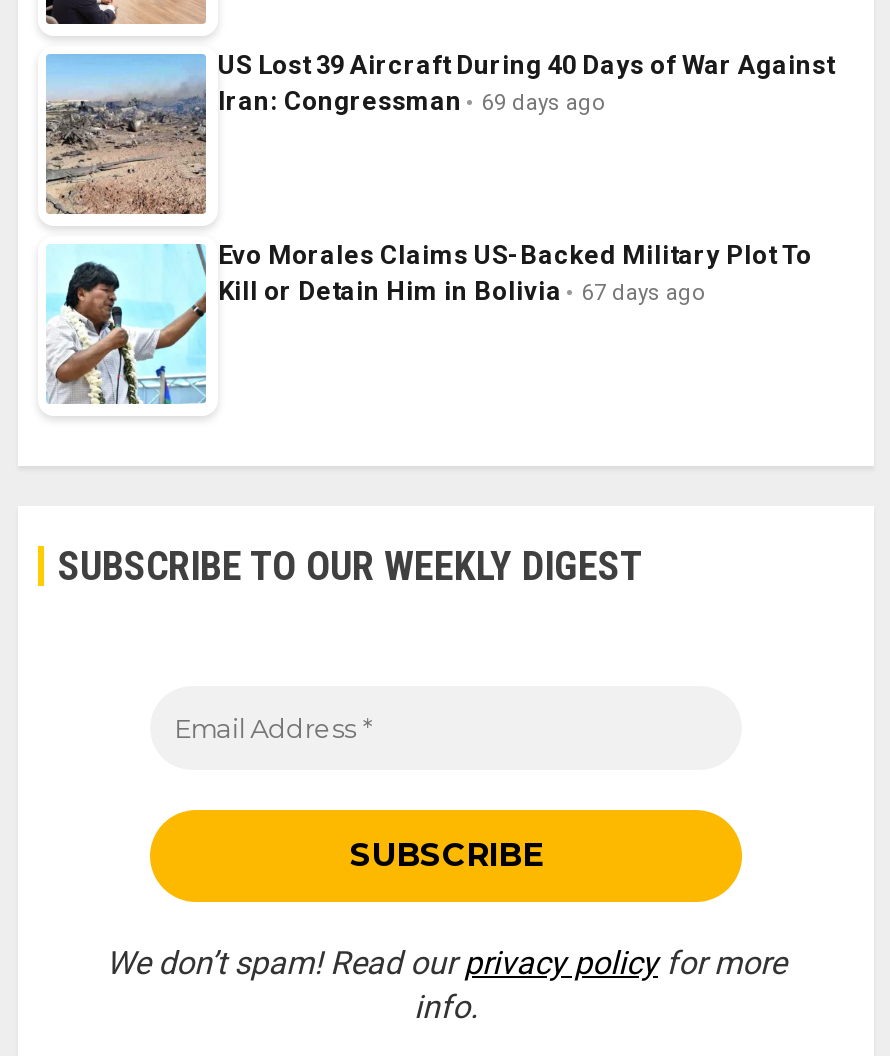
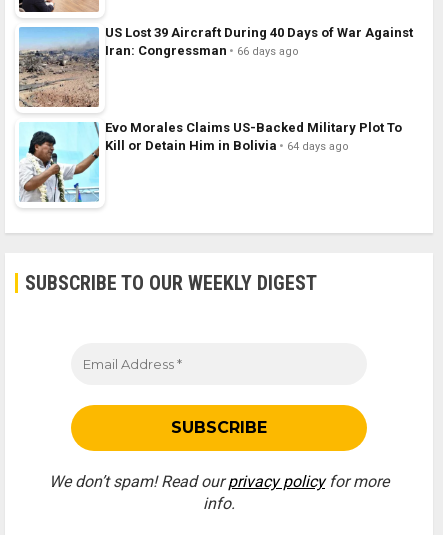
- Iran: Congressman 69 days ago
+ Iran: Congressman 66 days ago

- Kill or Detain Him in Bolivia 67 days ago
+ Kill or Detain Him in Bolivia 64 days ago
